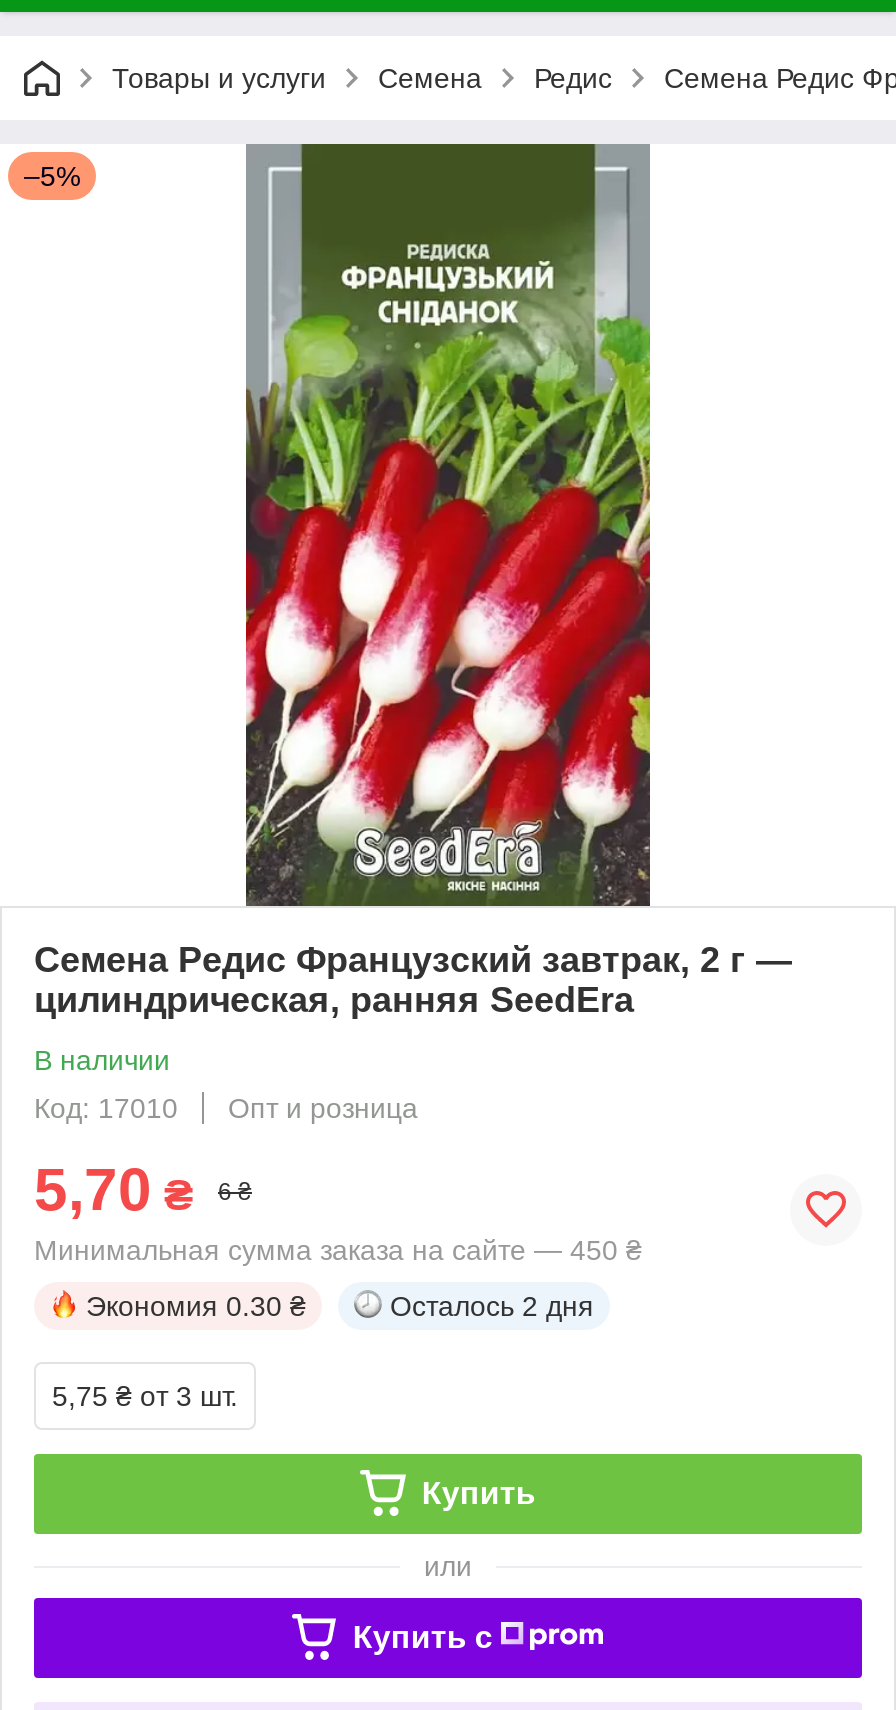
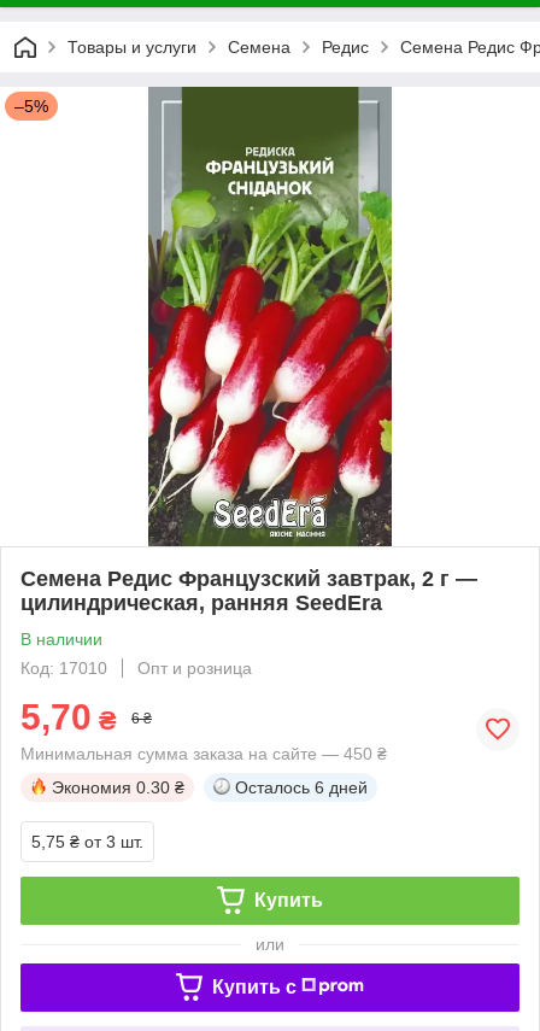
- Осталось 2 дня
+ Осталось 6 дней
